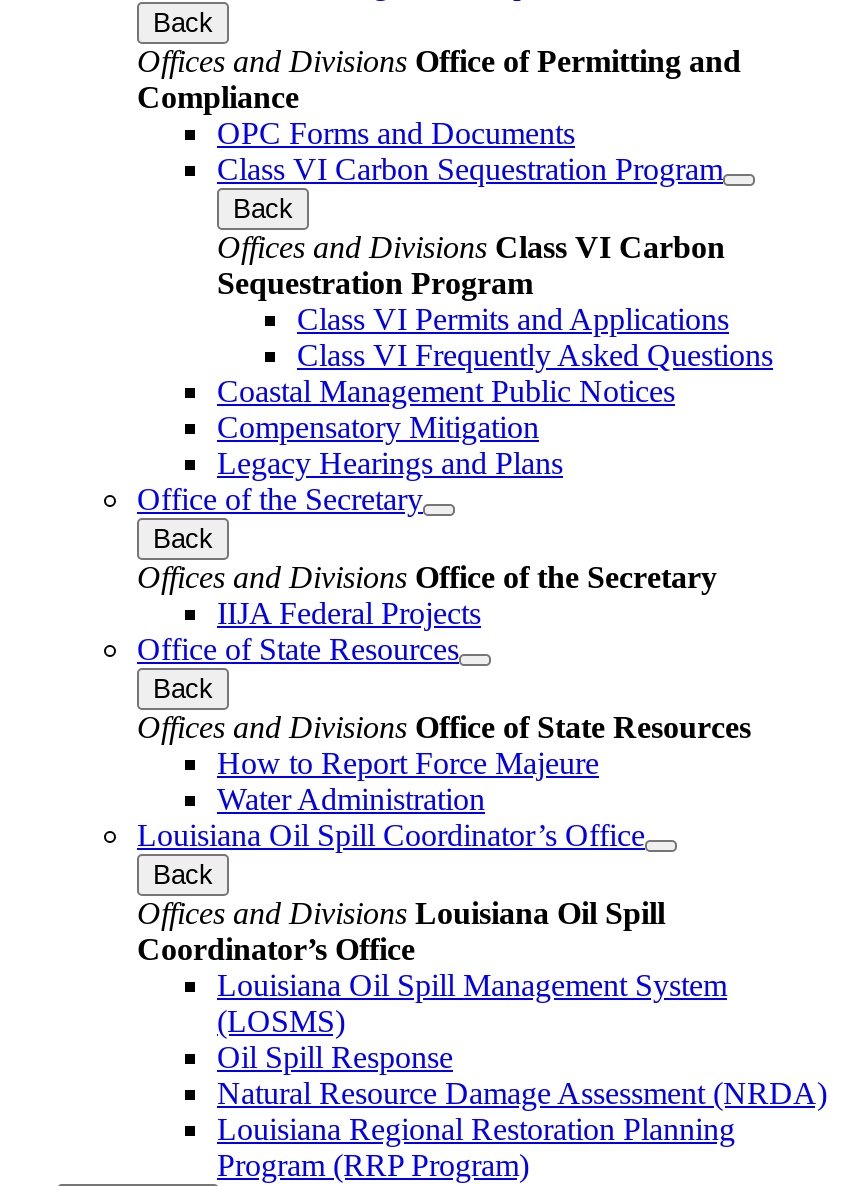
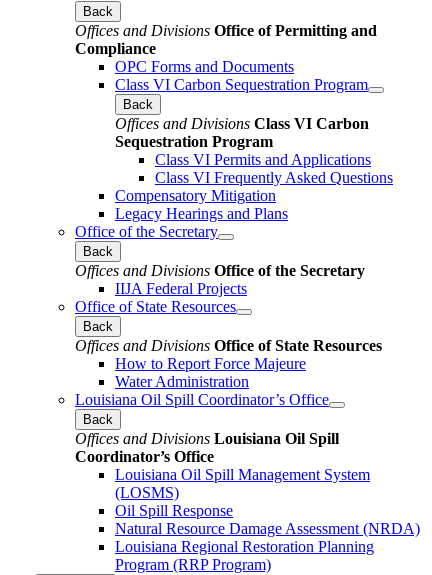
- Coastal Management Public Notices
